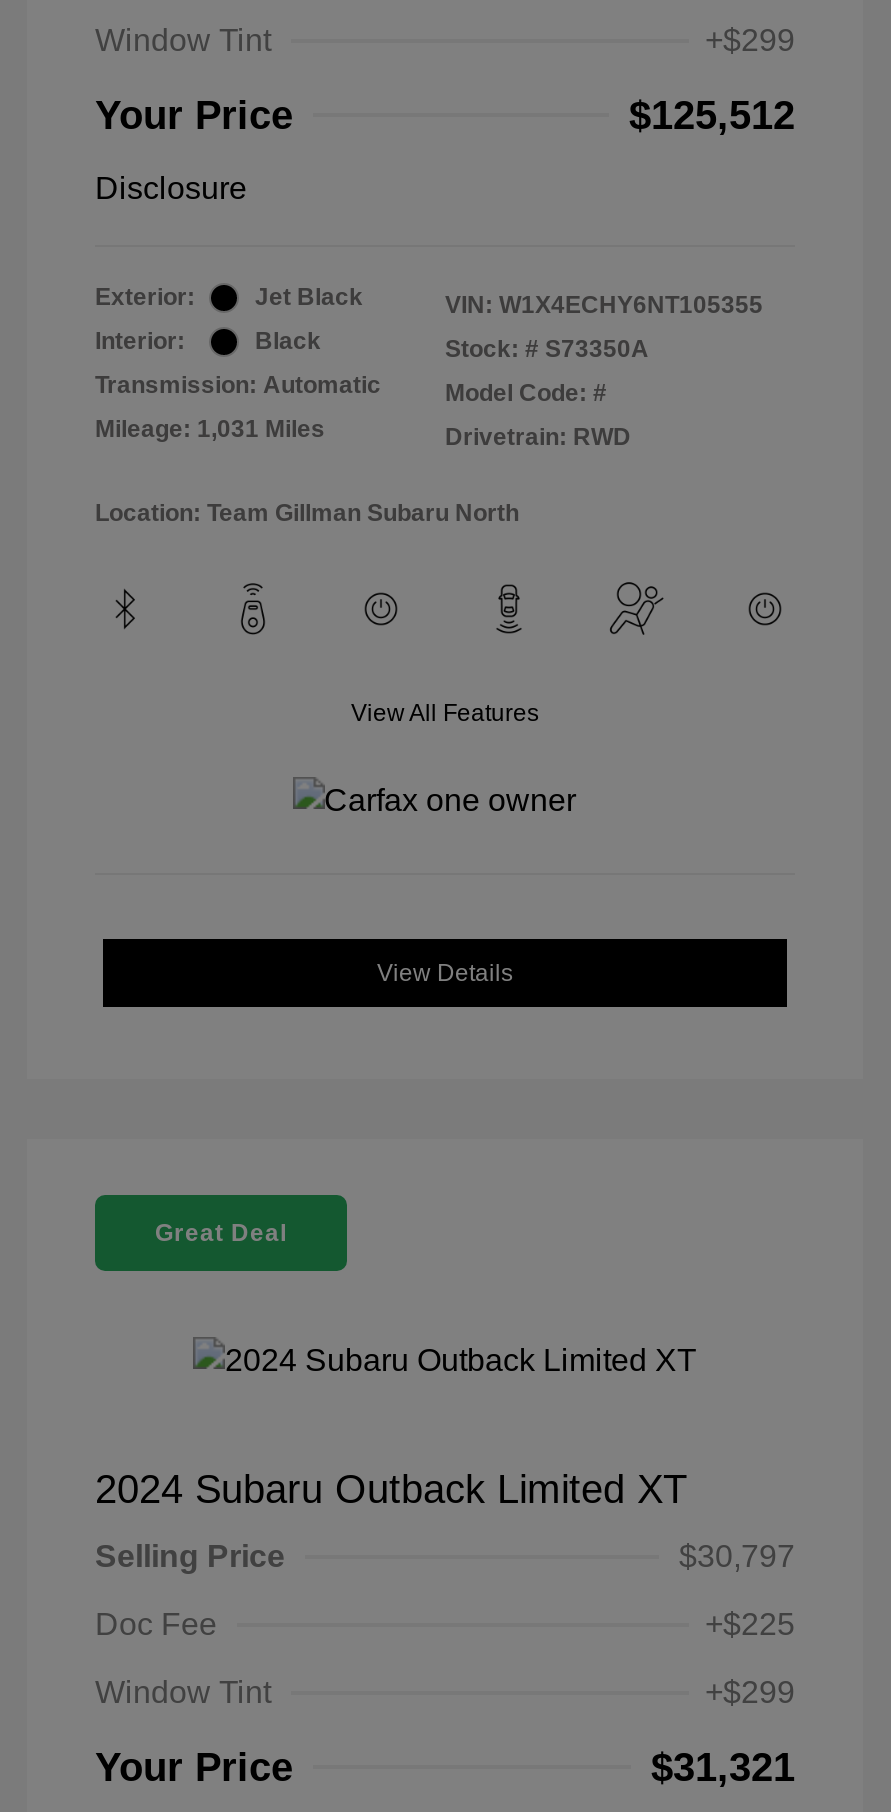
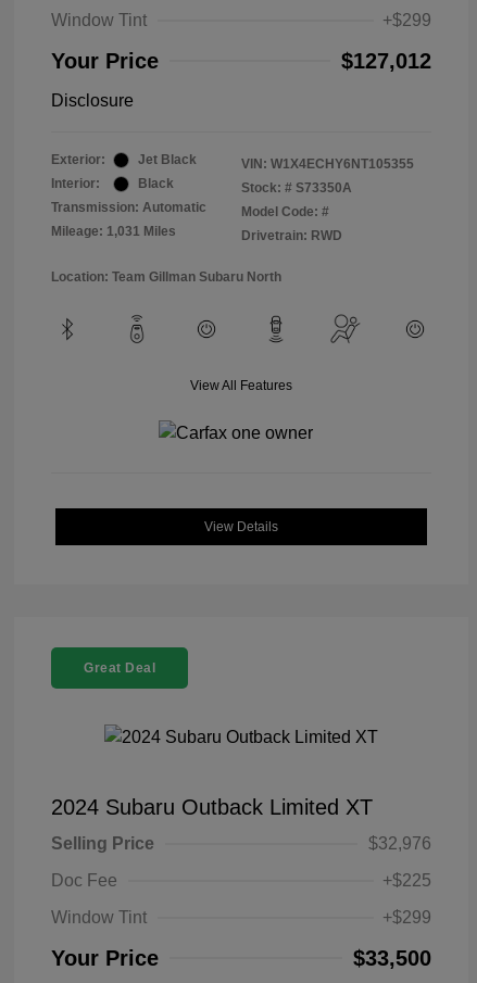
- $125,512
+ $127,012

- $30,797
+ $32,976

- $31,321
+ $33,500
